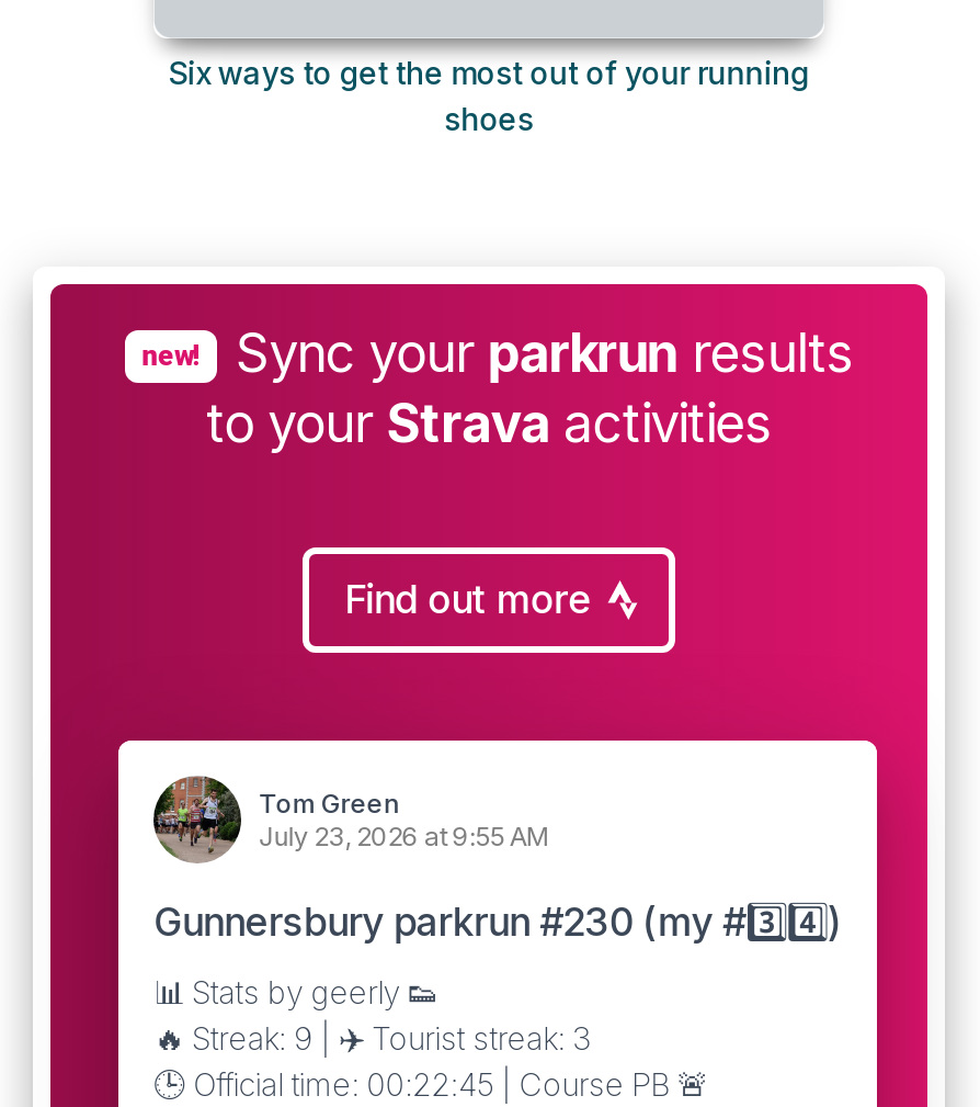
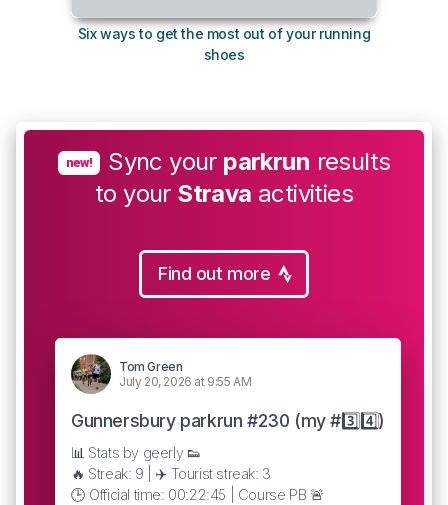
- July 23, 2026 at 9:55 AM
+ July 20, 2026 at 9:55 AM
